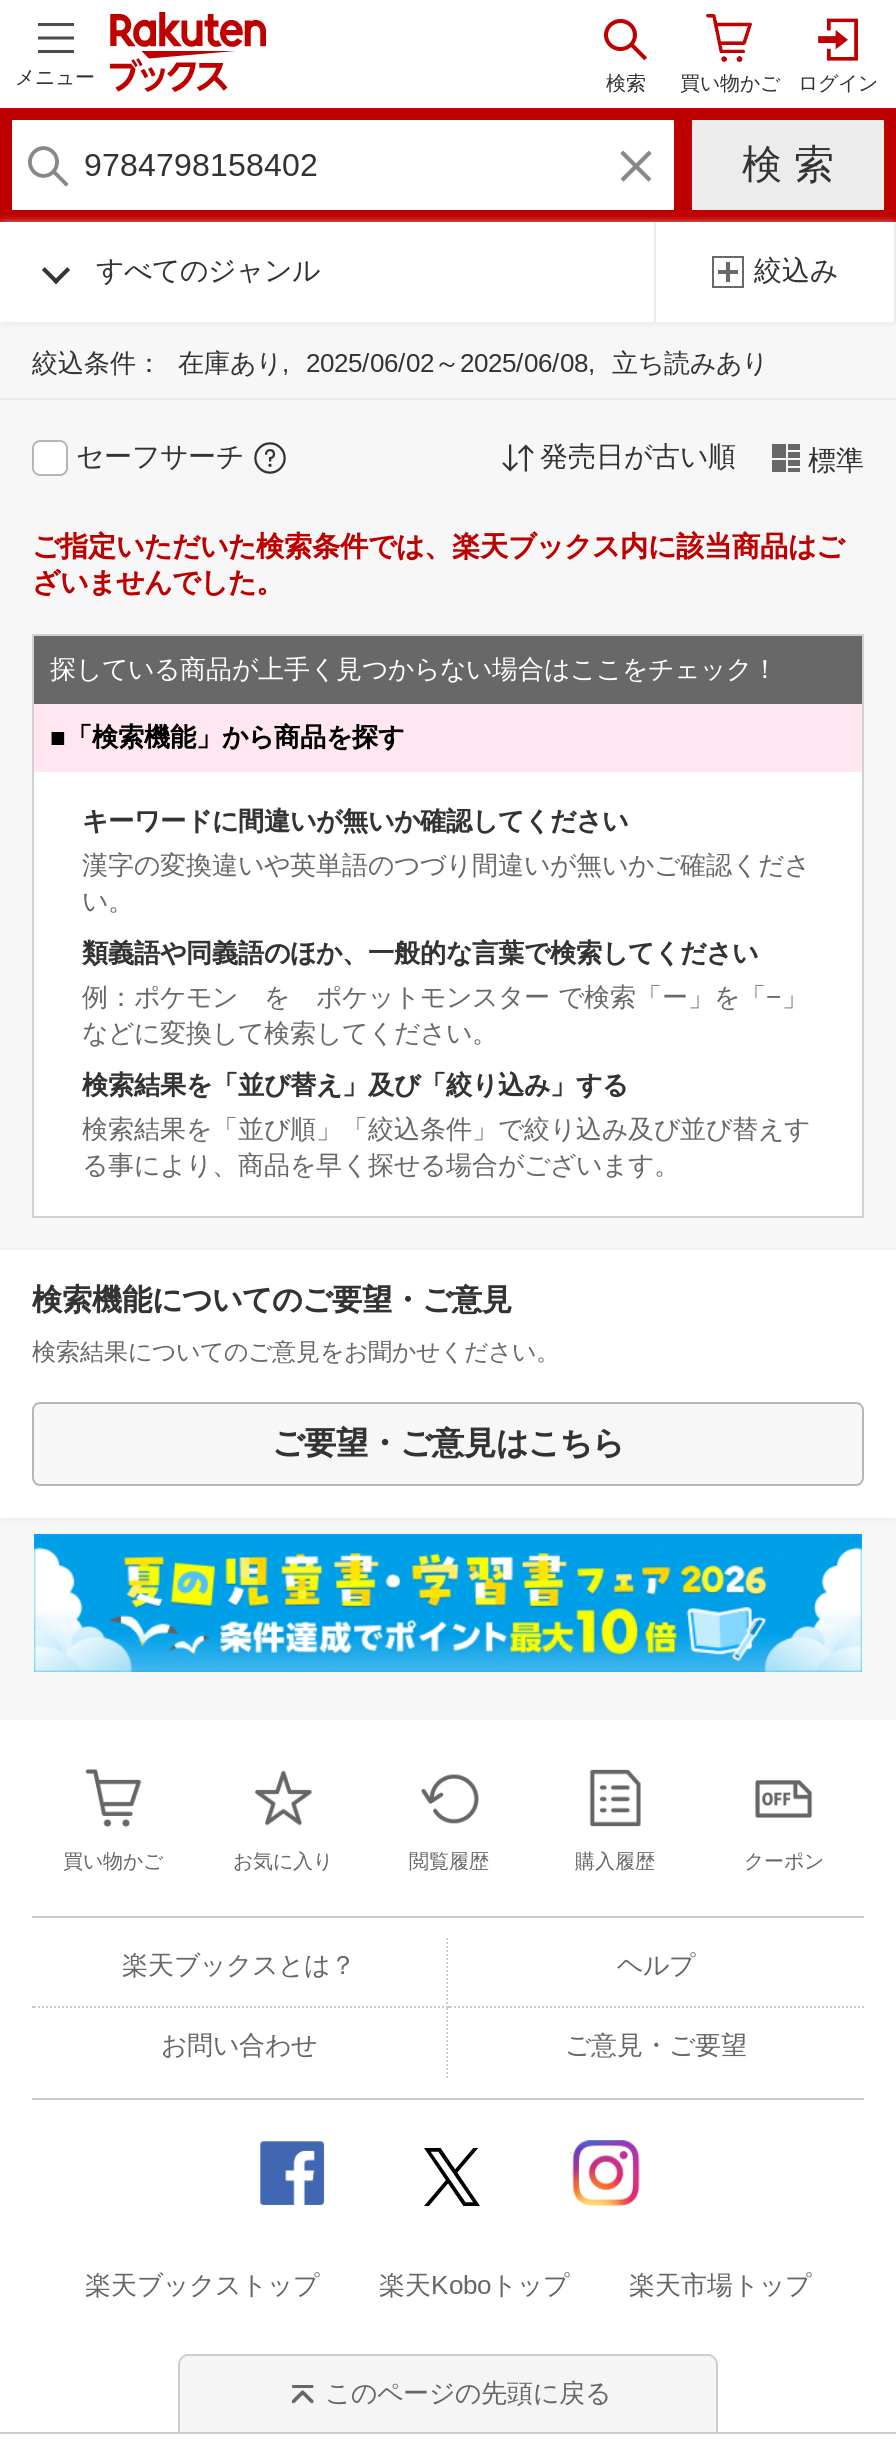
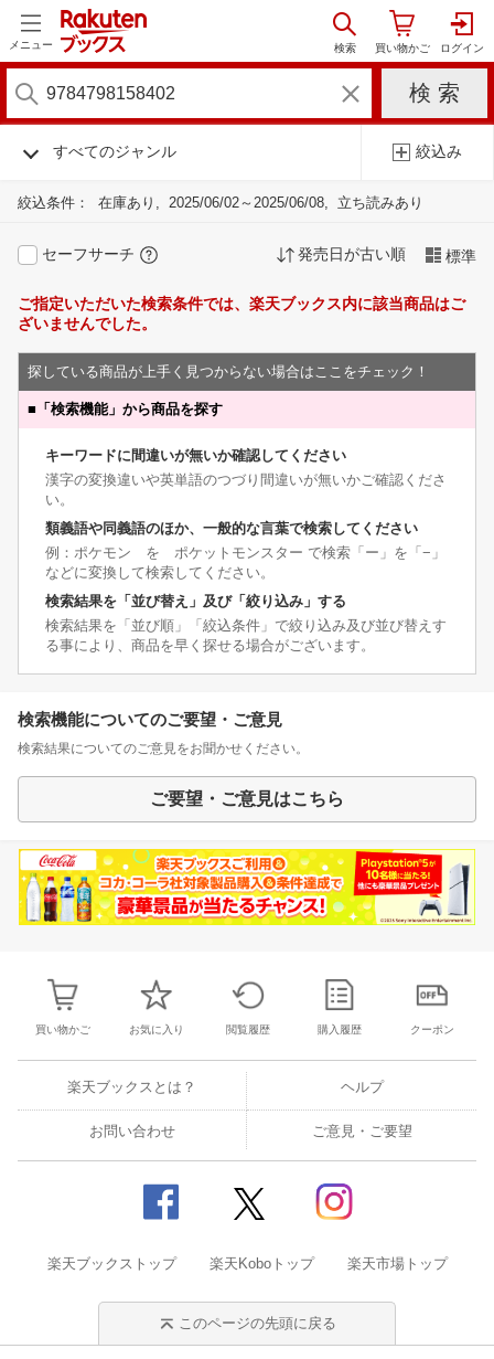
- [image]
+ [image]
